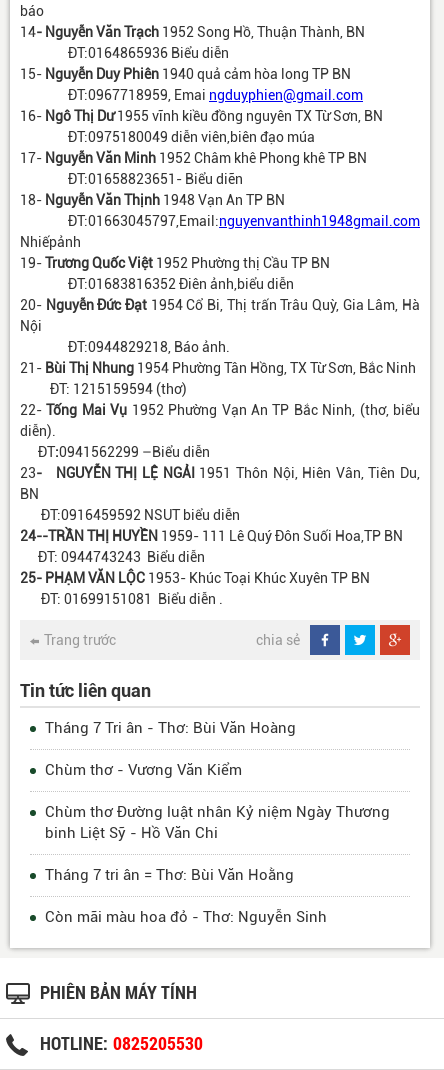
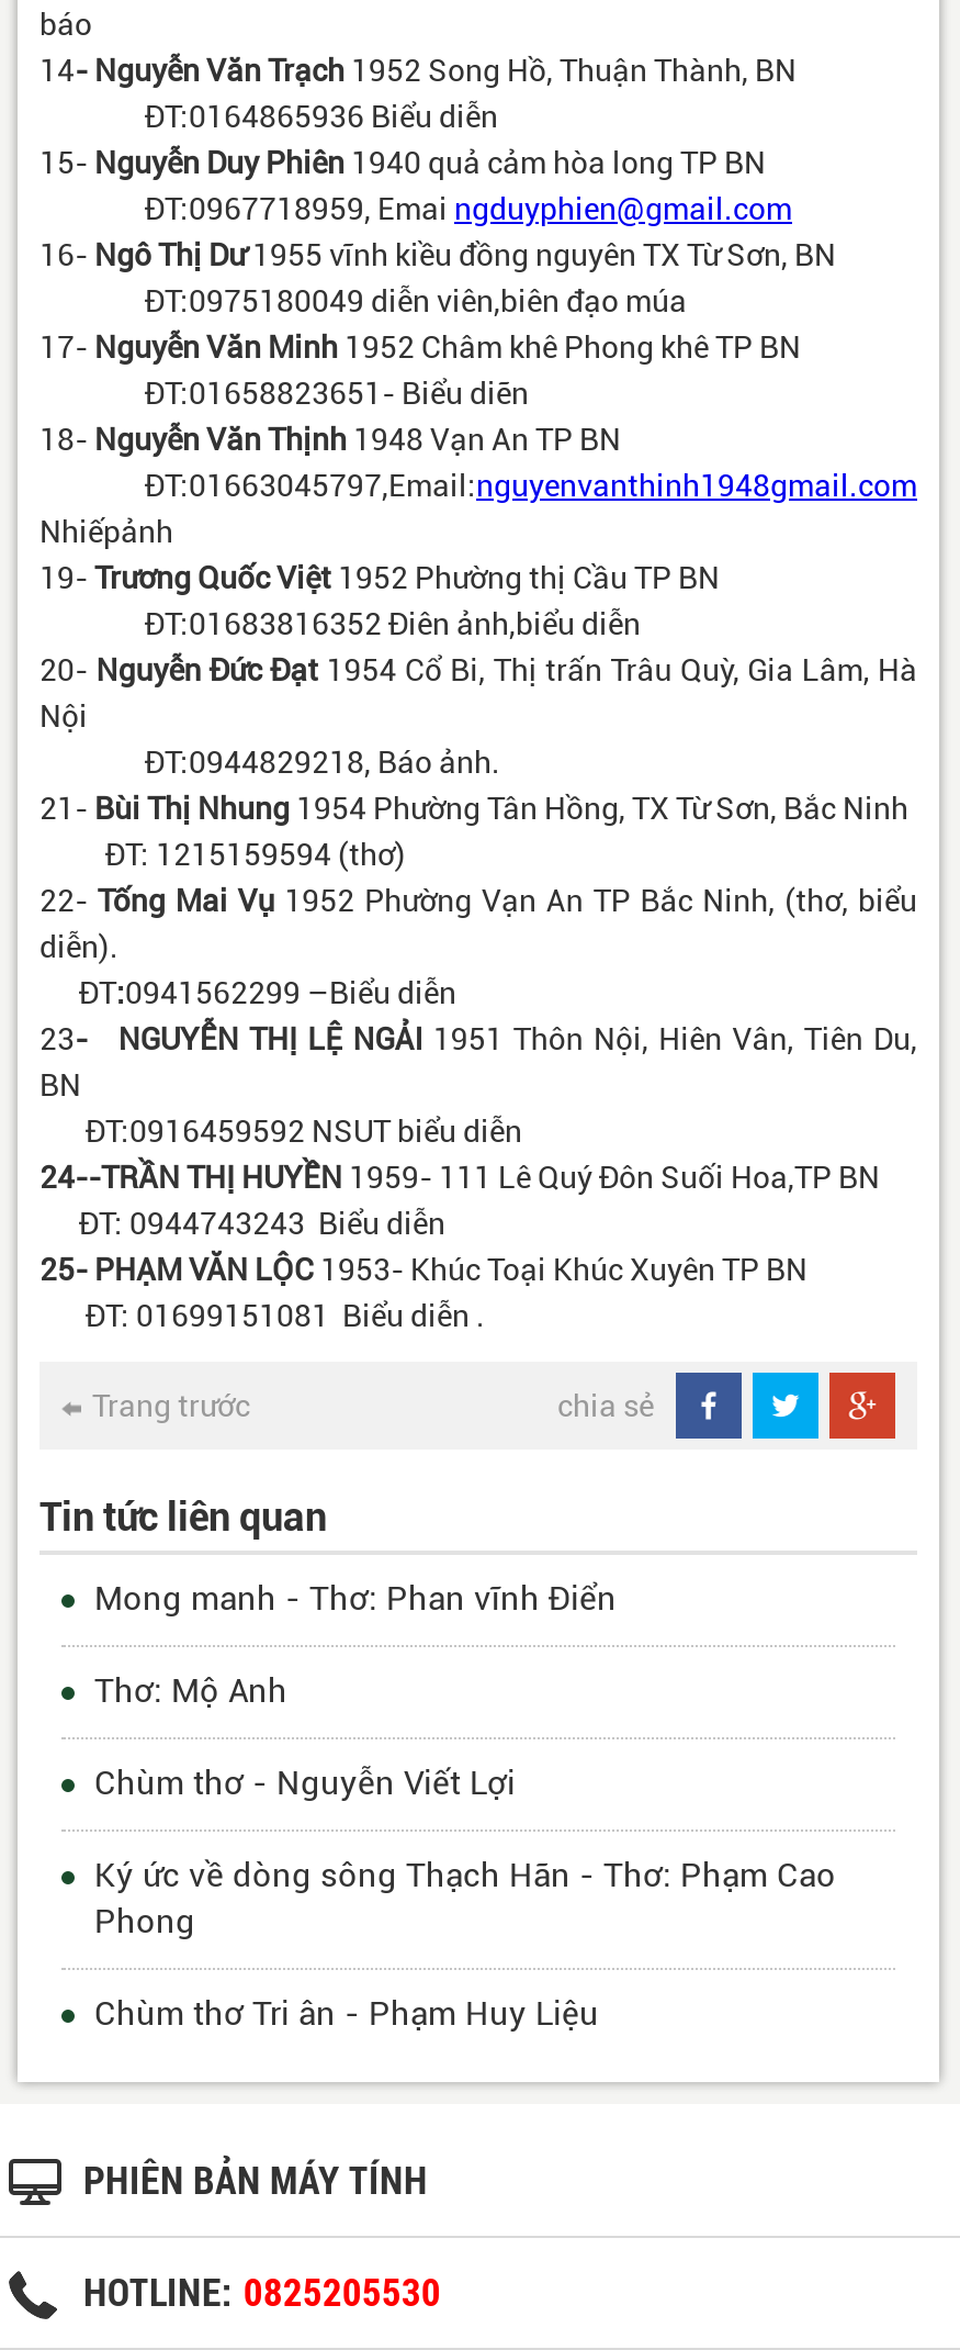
- Tháng 7 Tri ân - Thơ: Bùi Văn Hoàng
+ Mong manh - Thơ: Phan vĩnh Điển

- Chùm thơ - Vương Văn Kiểm
+ Thơ: Mộ Anh

- Chùm thơ Đường luật nhân Kỷ niệm Ngày Thương
- binh Liệt Sỹ - Hồ Văn Chi
+ Chùm thơ - Nguyễn Viết Lợi

- Tháng 7 tri ân = Thơ: Bùi Văn Hoằng
+ Ký ức về dòng sông Thạch Hãn - Thơ: Phạm Cao
+ Phong

- Còn mãi màu hoa đỏ - Thơ: Nguyễn Sinh
+ Chùm thơ Tri ân - Phạm Huy Liệu
